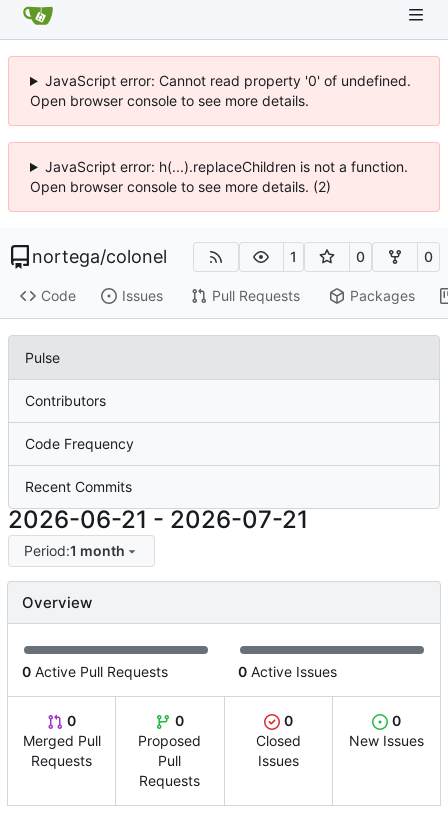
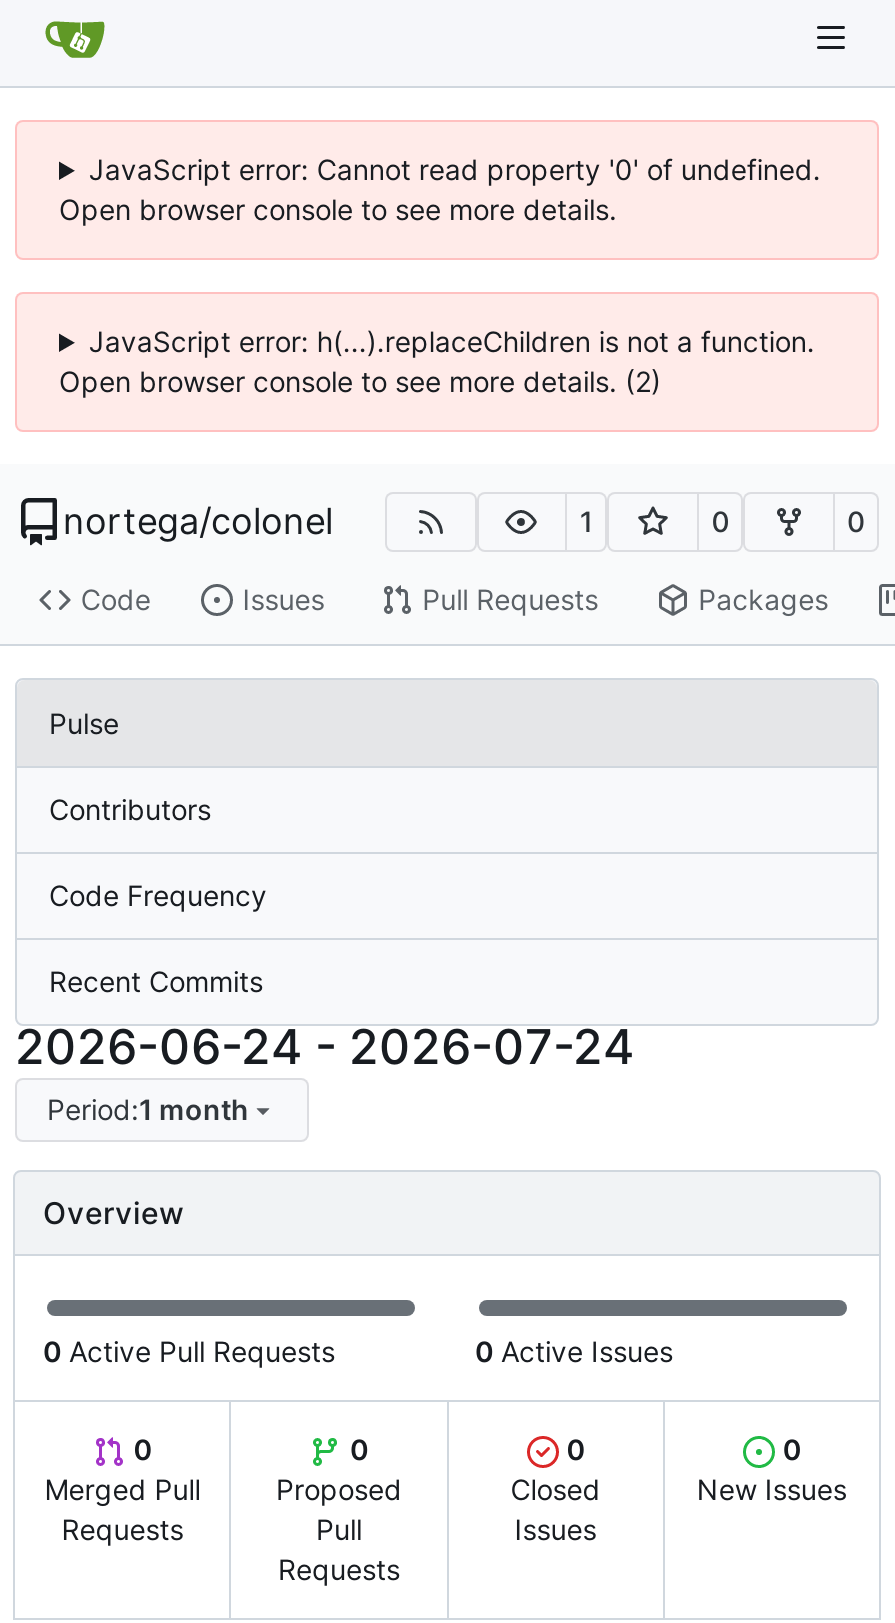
- 2026-06-21 - 2026-07-21
+ 2026-06-24 - 2026-07-24
